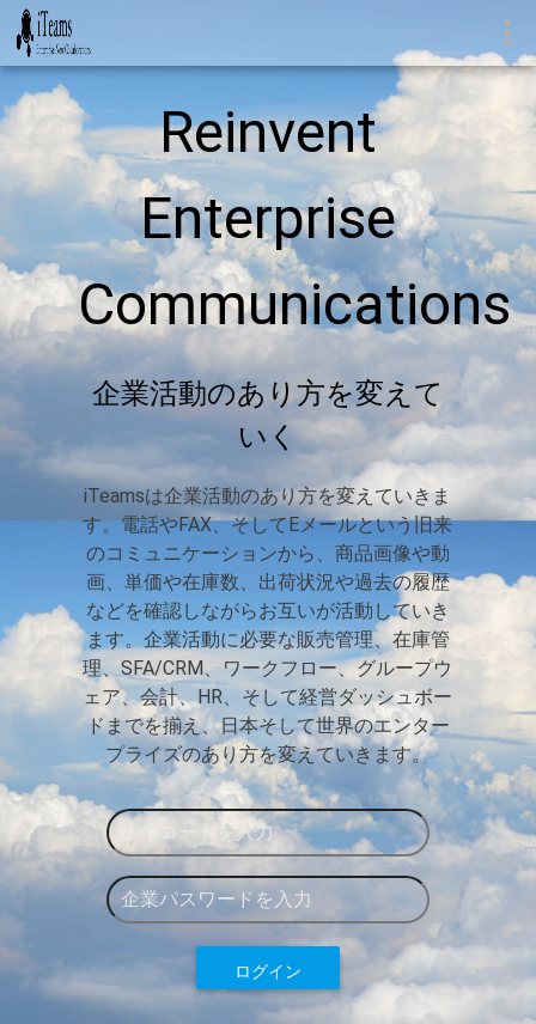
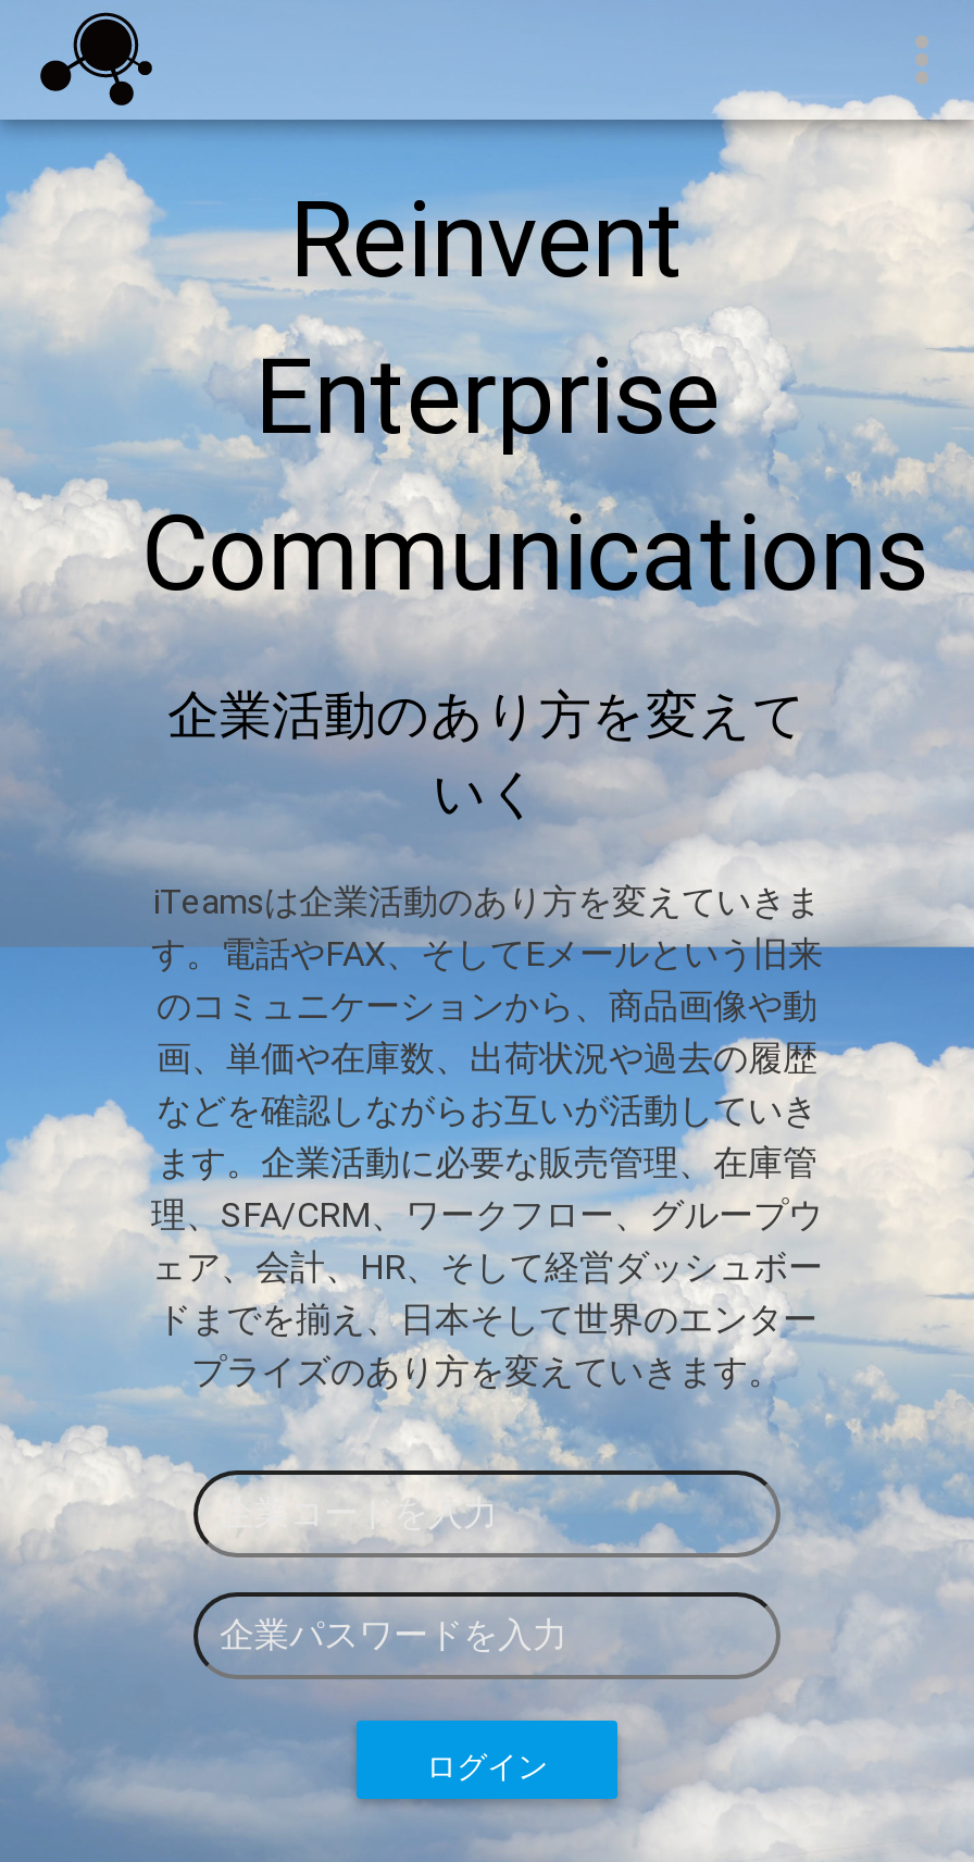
- [image]
+ [image]
